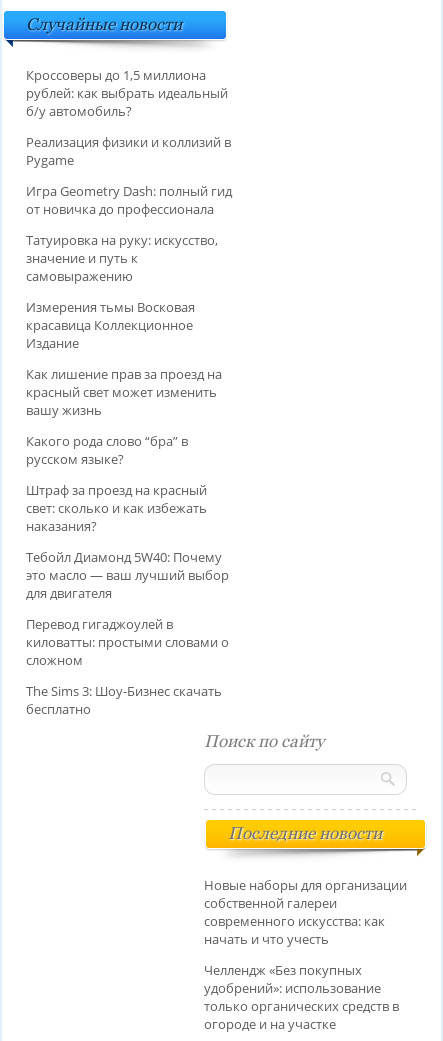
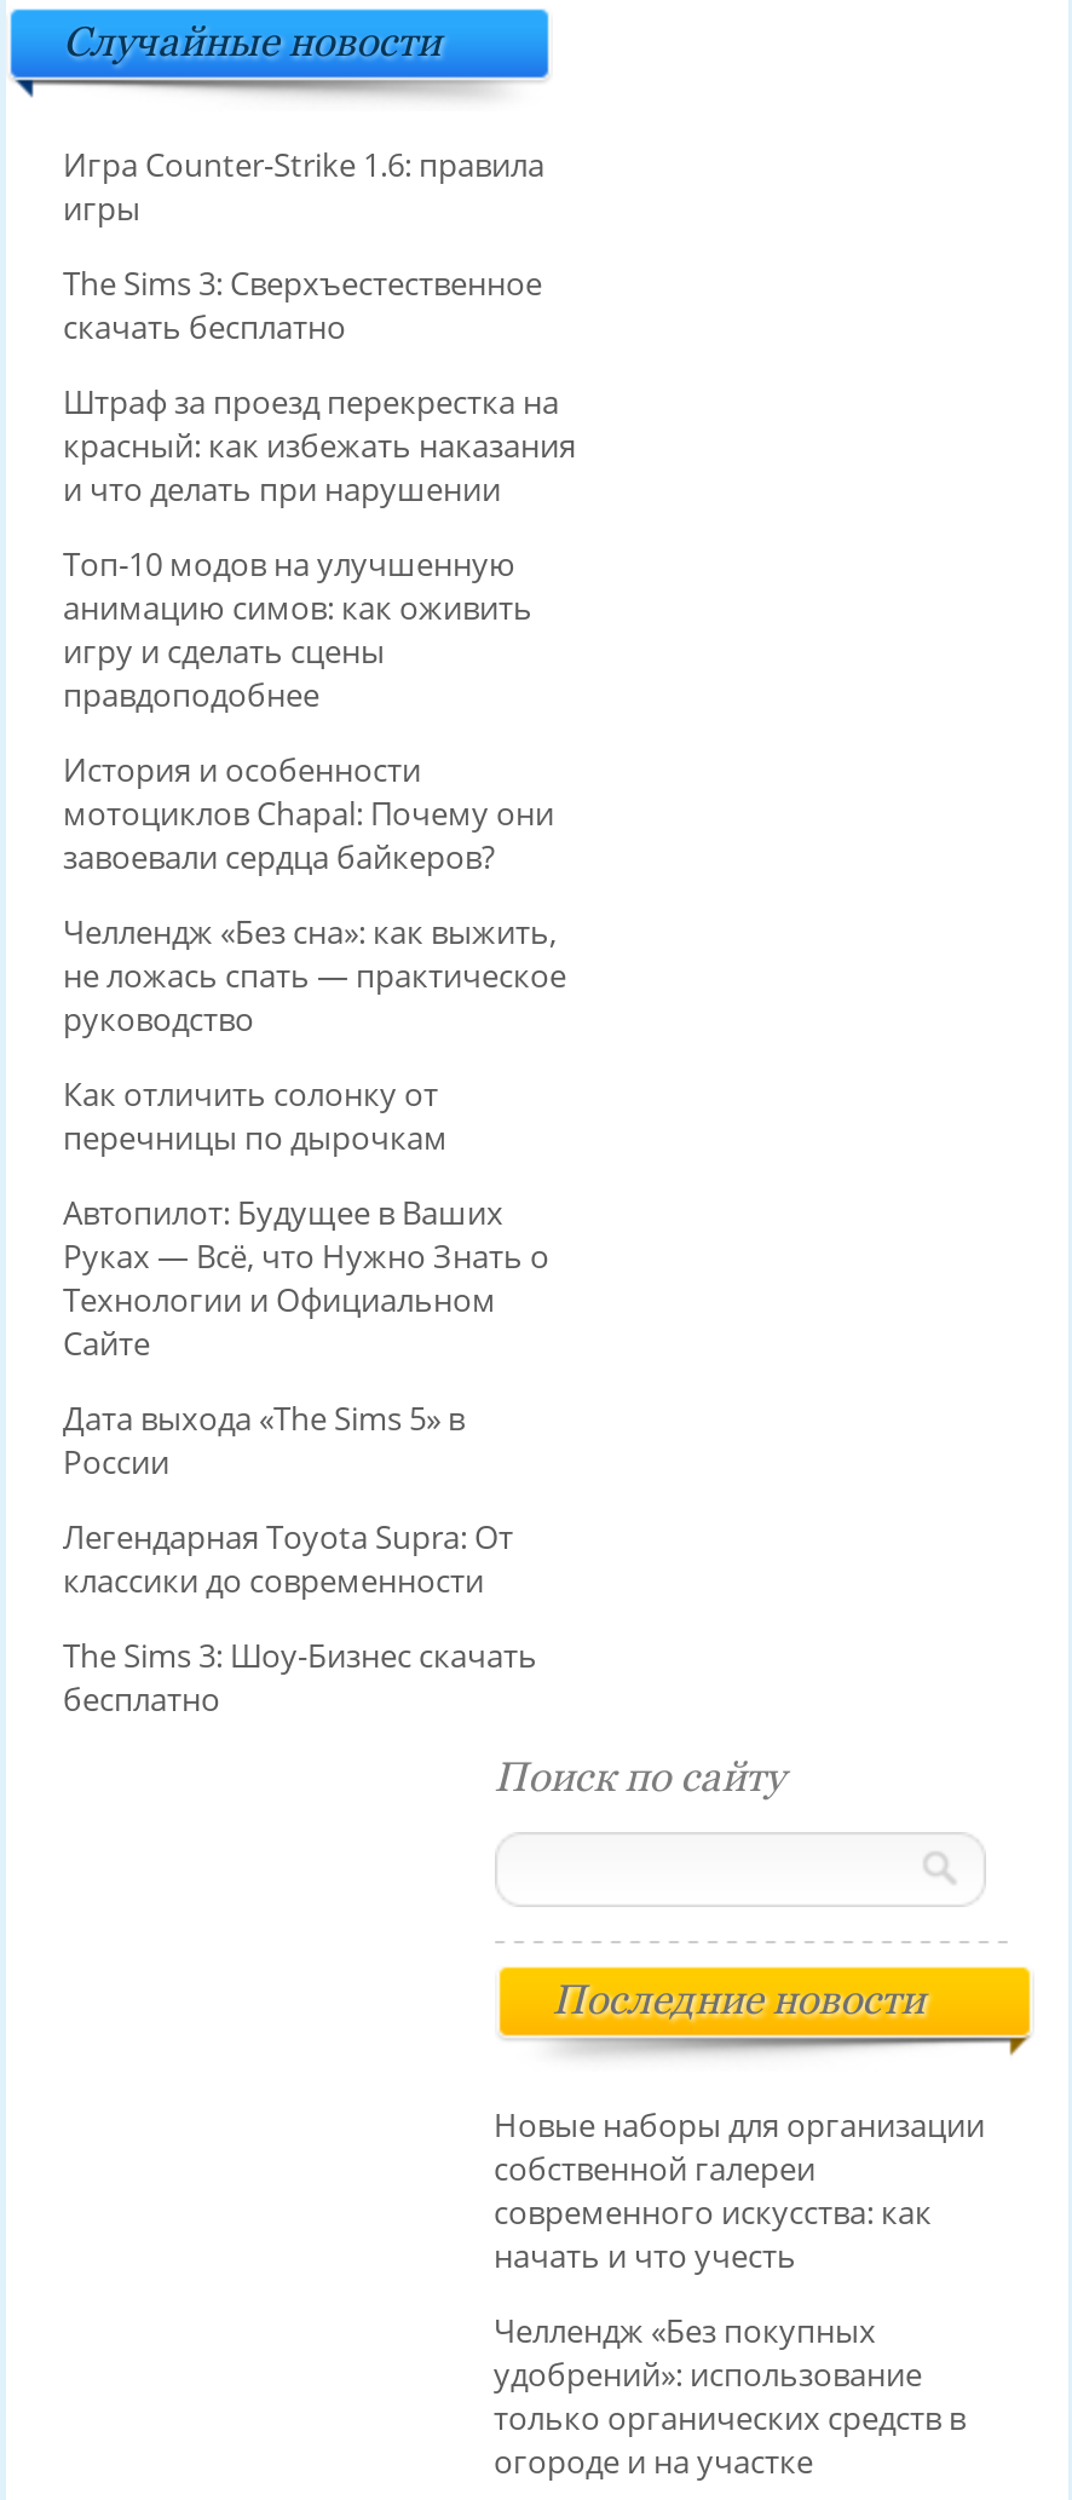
- Кроссоверы до 1,5 миллиона
- рублей: как выбрать идеальный
- б/у автомобиль?
+ Игра Counter-Strike 1.6: правила
+ игры

- Реализация физики и коллизий в
- Pygame
+ The Sims 3: Сверхъестественное
+ скачать бесплатно

- Игра Geometry Dash: полный гид
- от новичка до профессионала
+ Штраф за проезд перекрестка на
+ красный: как избежать наказания
+ и что делать при нарушении

- Татуировка на руку: искусство,
- значение и путь к
- самовыражению
+ Топ‑10 модов на улучшенную
+ анимацию симов: как оживить
+ игру и сделать сцены
+ правдоподобнее

- Измерения тьмы Восковая
- красавица Коллекционное
- Издание
+ История и особенности
+ мотоциклов Chapal: Почему они
+ завоевали сердца байкеров?

- Как лишение прав за проезд на
- красный свет может изменить
- вашу жизнь
+ Челлендж «Без сна»: как выжить,
+ не ложась спать — практическое
+ руководство

- Какого рода слово “бра” в
- русском языке?
+ Как отличить солонку от
+ перечницы по дырочкам

- Штраф за проезд на красный
- свет: сколько и как избежать
- наказания?
+ Автопилот: Будущее в Ваших
+ Руках — Всё, что Нужно Знать о
+ Технологии и Официальном
+ Сайте

- Тебойл Диамонд 5W40: Почему
- это масло — ваш лучший выбор
- для двигателя
+ Дата выхода «The Sims 5» в
+ России

- Перевод гигаджоулей в
- киловатты: простыми словами о
- сложном
+ Легендарная Toyota Supra: От
+ классики до современности
